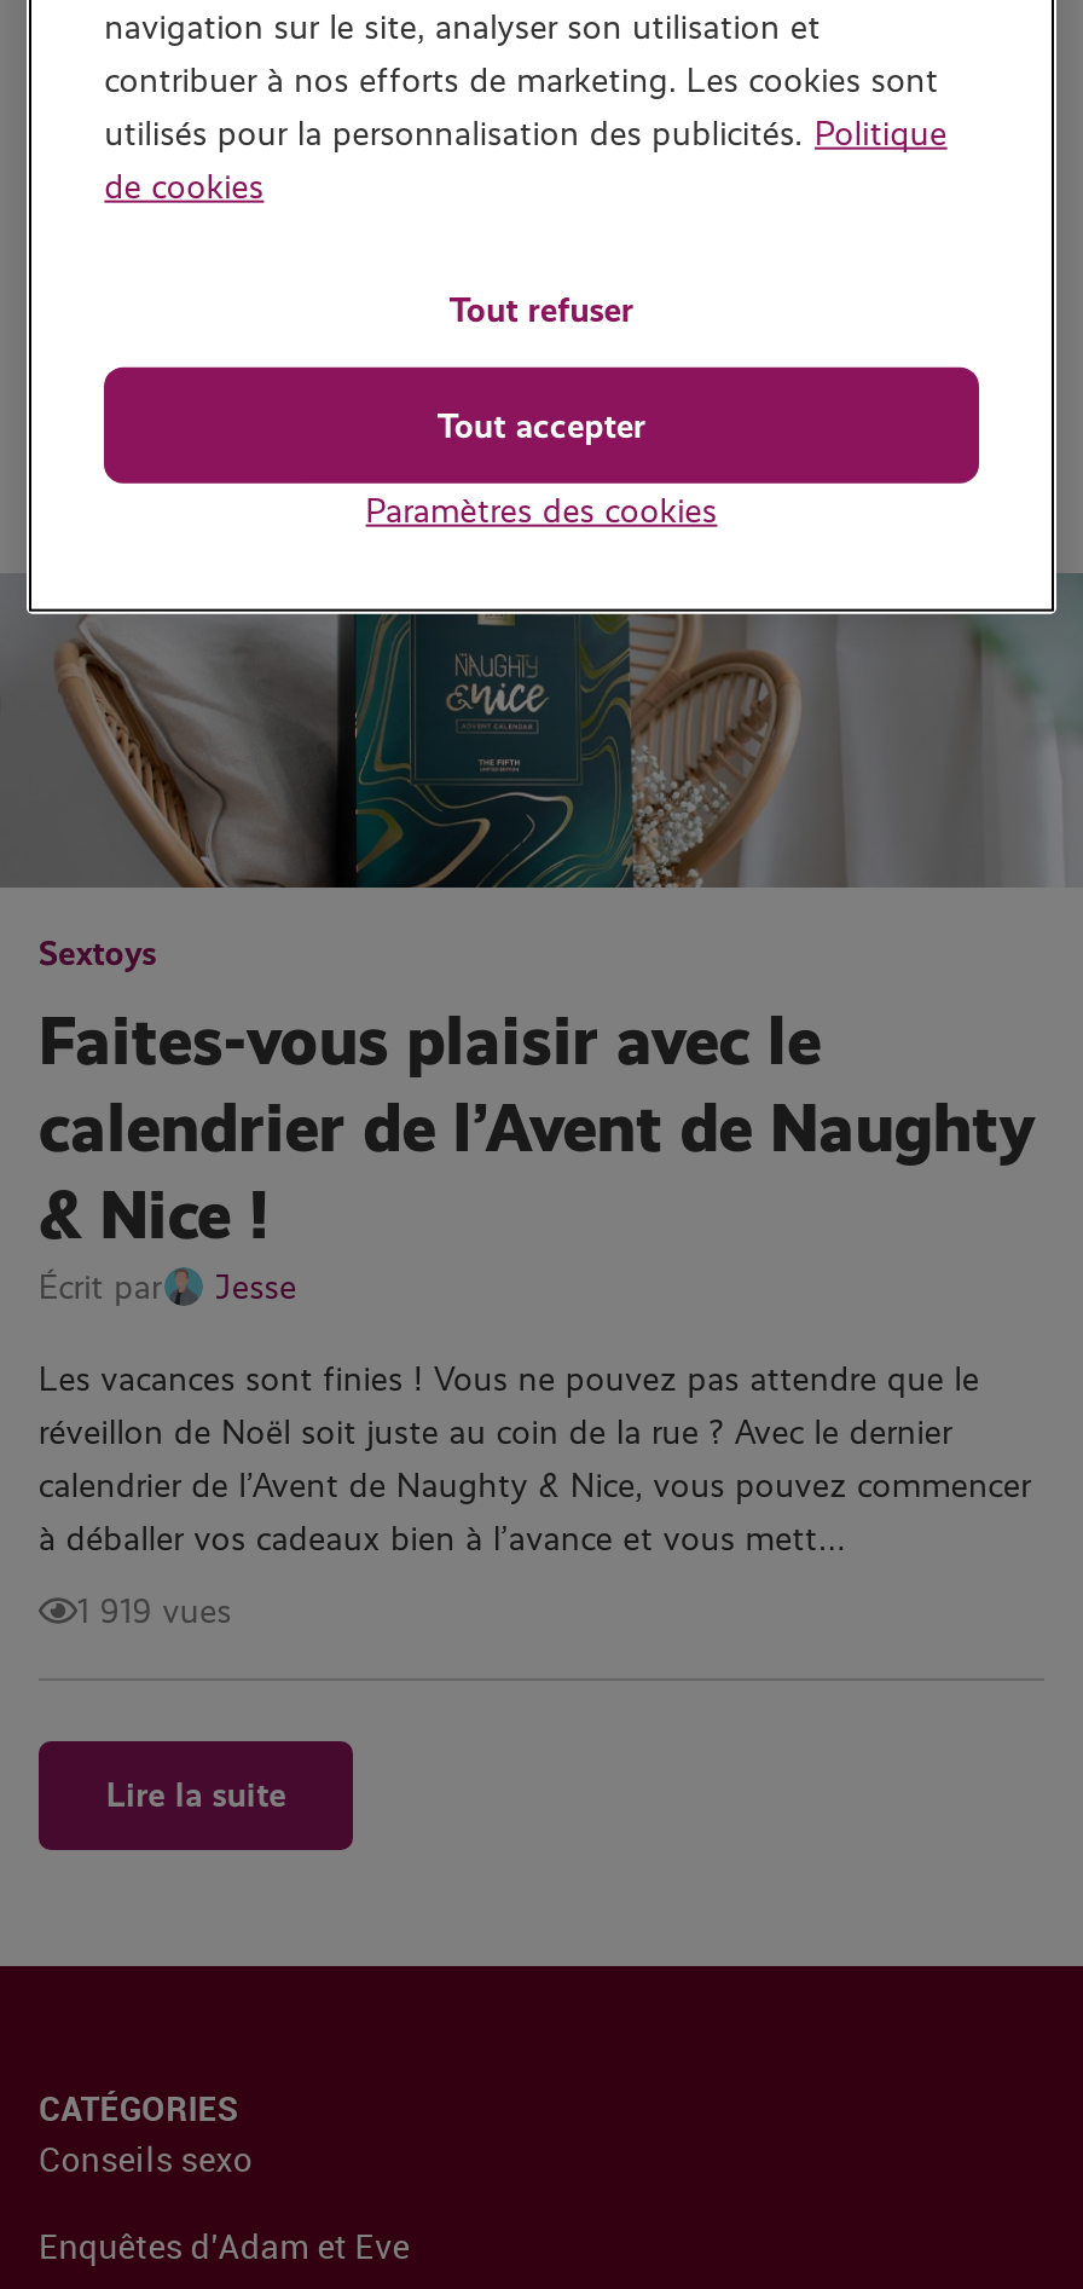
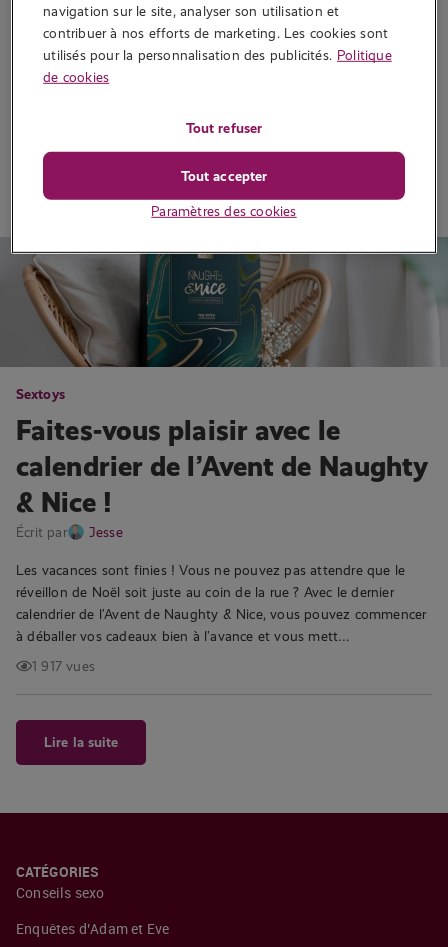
- 1 919 vues
+ 1 917 vues
